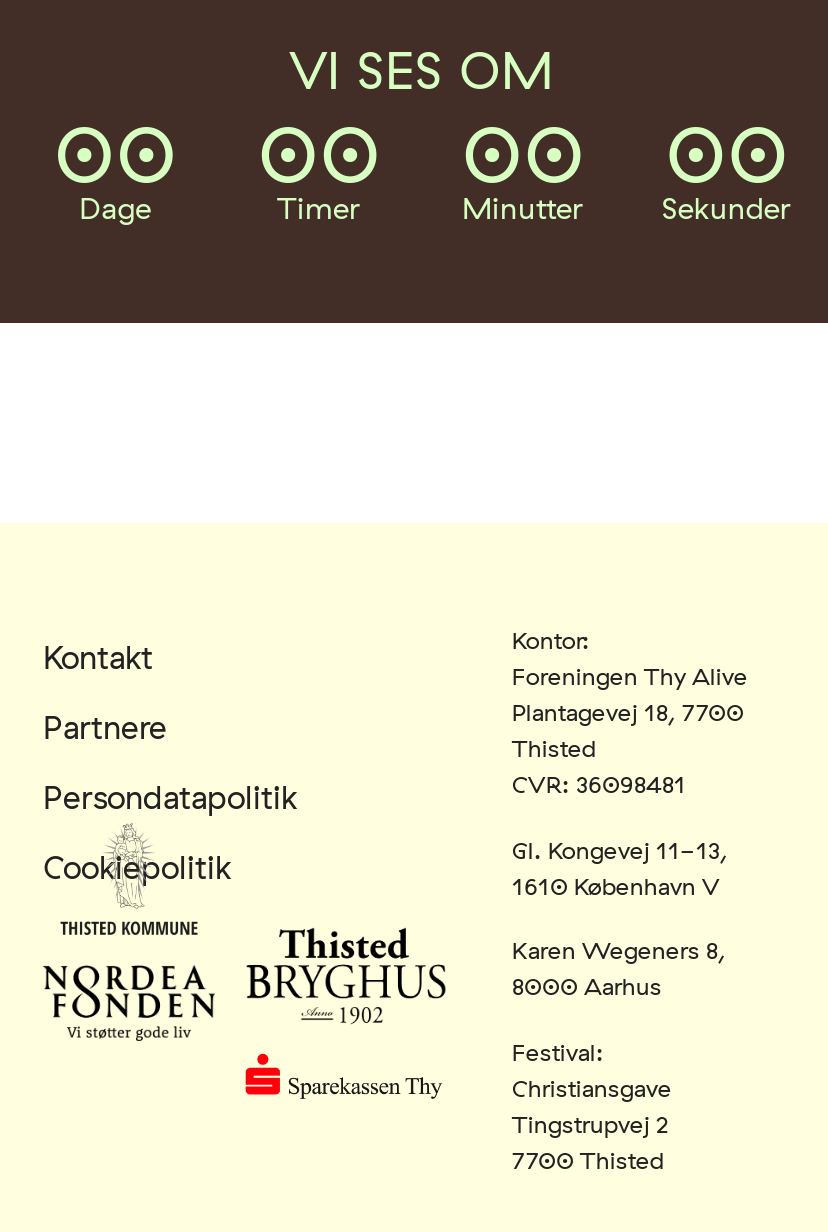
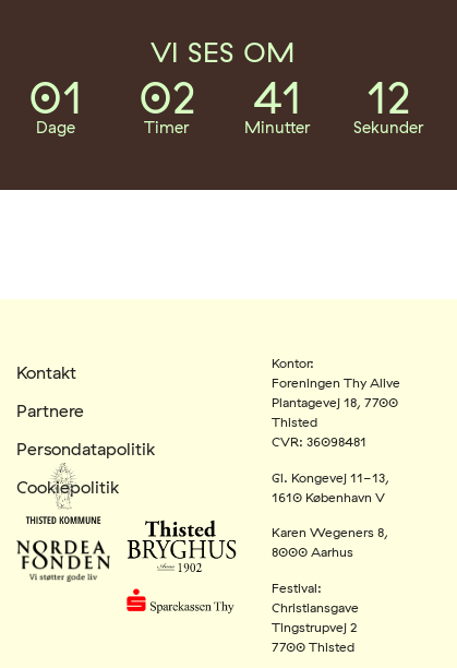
- 00
+ 01

- 00
+ 02

- 00
+ 41

- 00
+ 12
